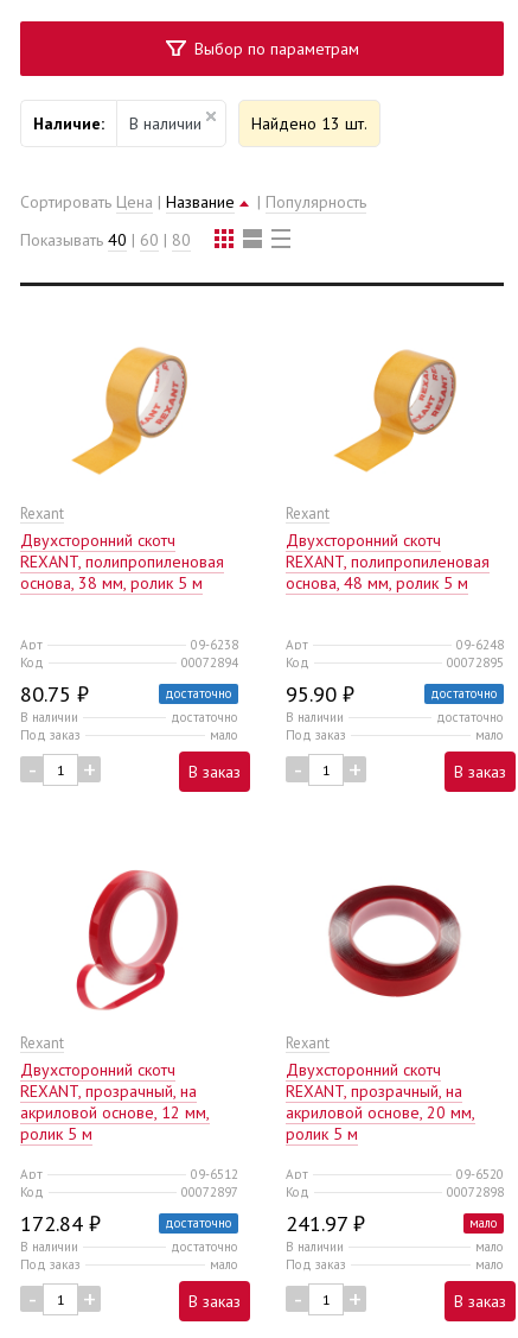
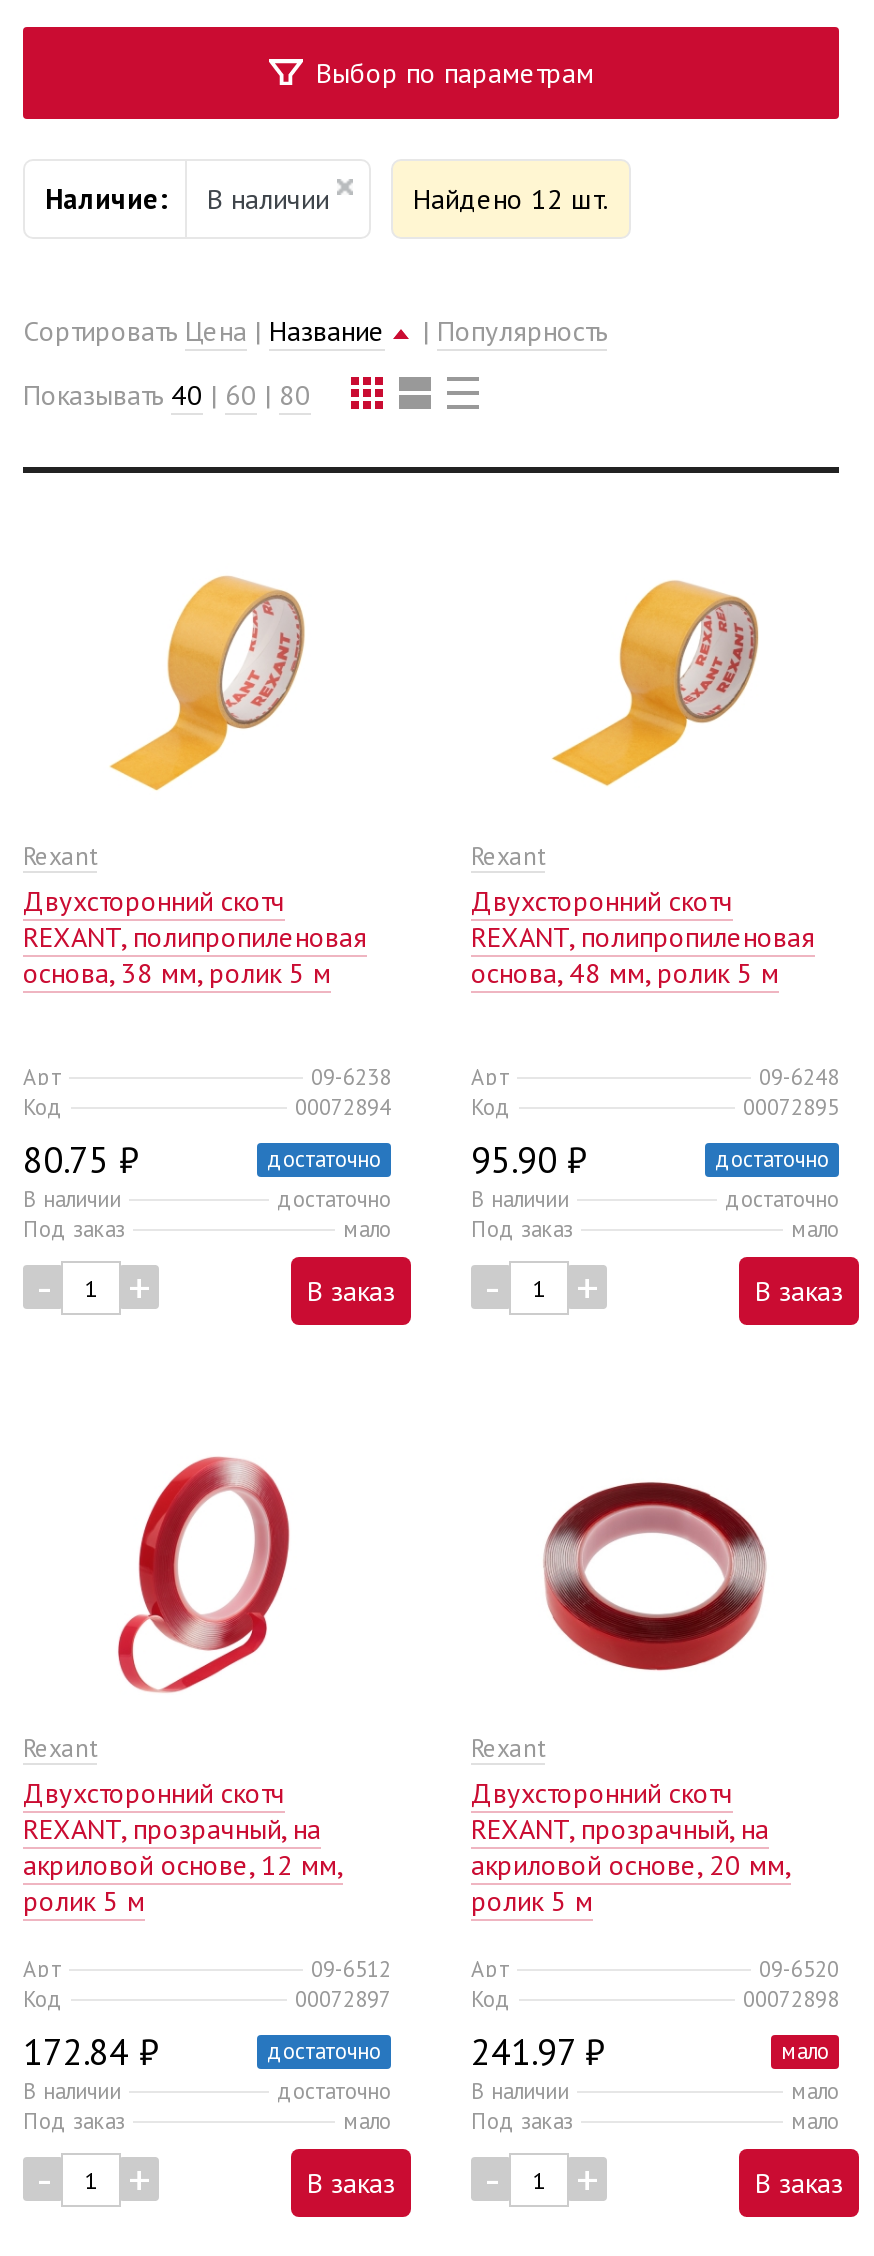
- Найдено 13 шт.
+ Найдено 12 шт.
